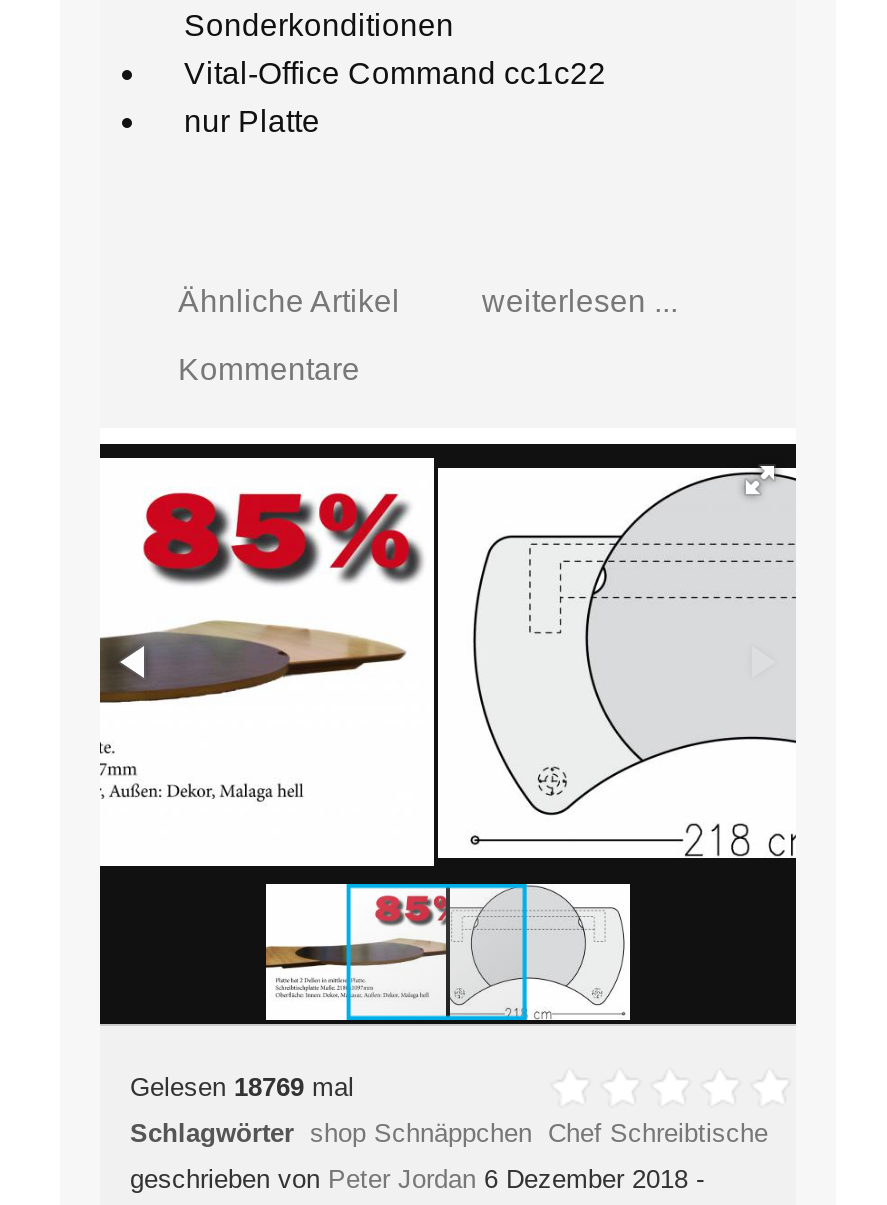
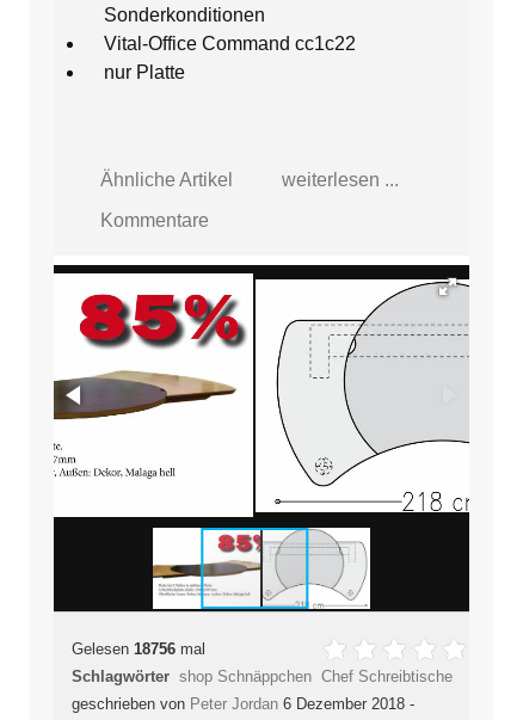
- Gelesen 18769 mal
+ Gelesen 18756 mal
